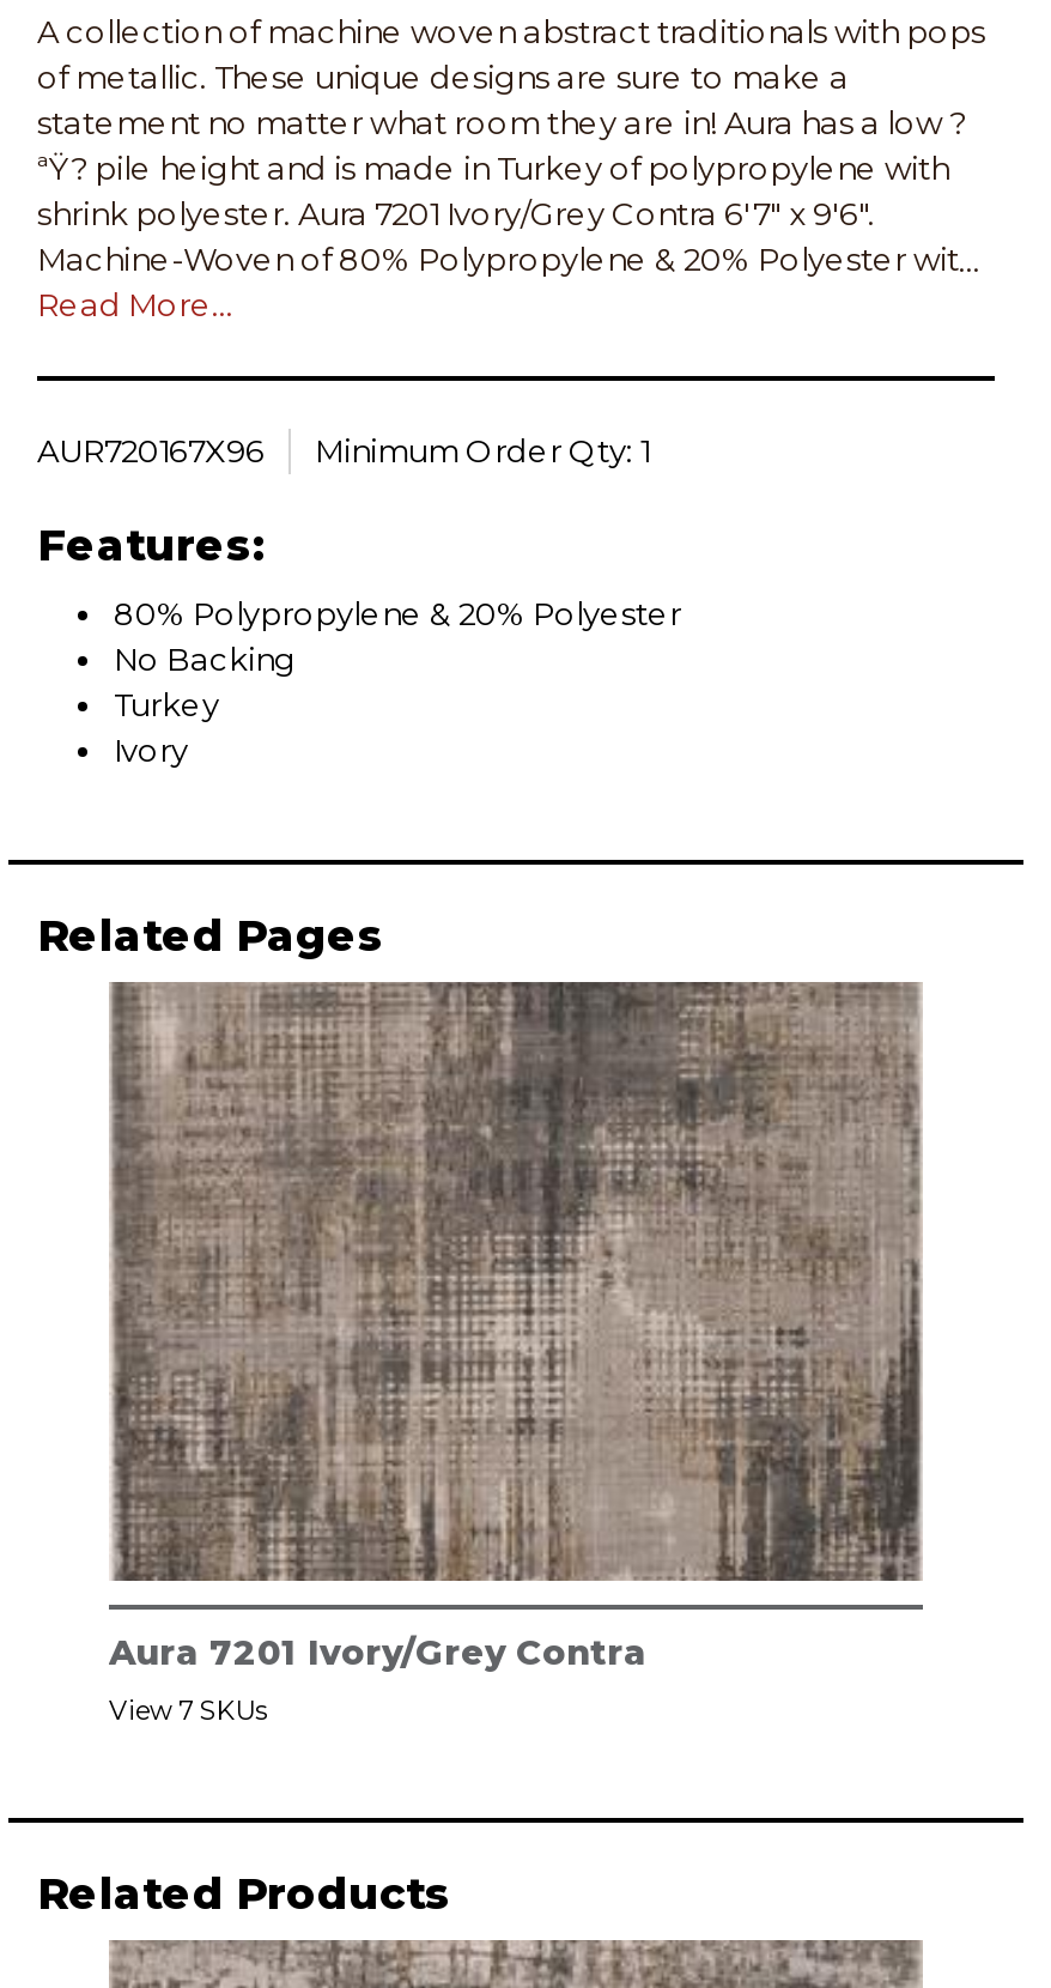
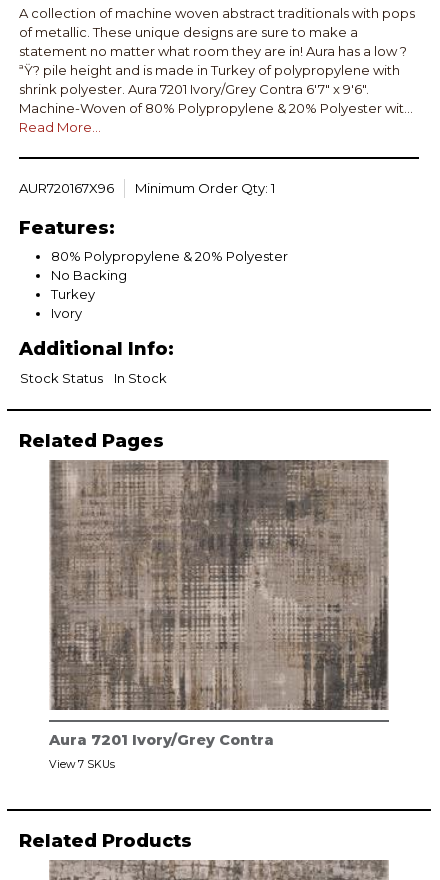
+ Additional Info:
+ Stock Status
+ In Stock
